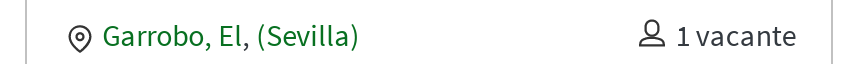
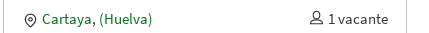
- Garrobo, El, (Sevilla)
+ Cartaya, (Huelva)
